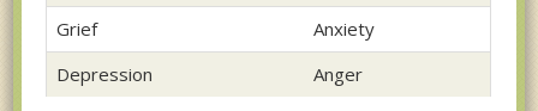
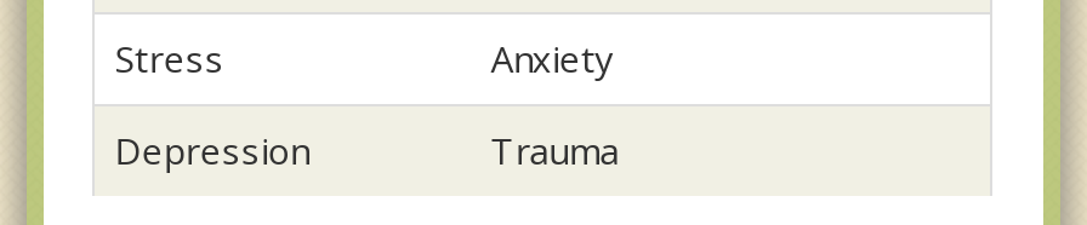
- Grief
+ Stress

- Anger
+ Trauma
